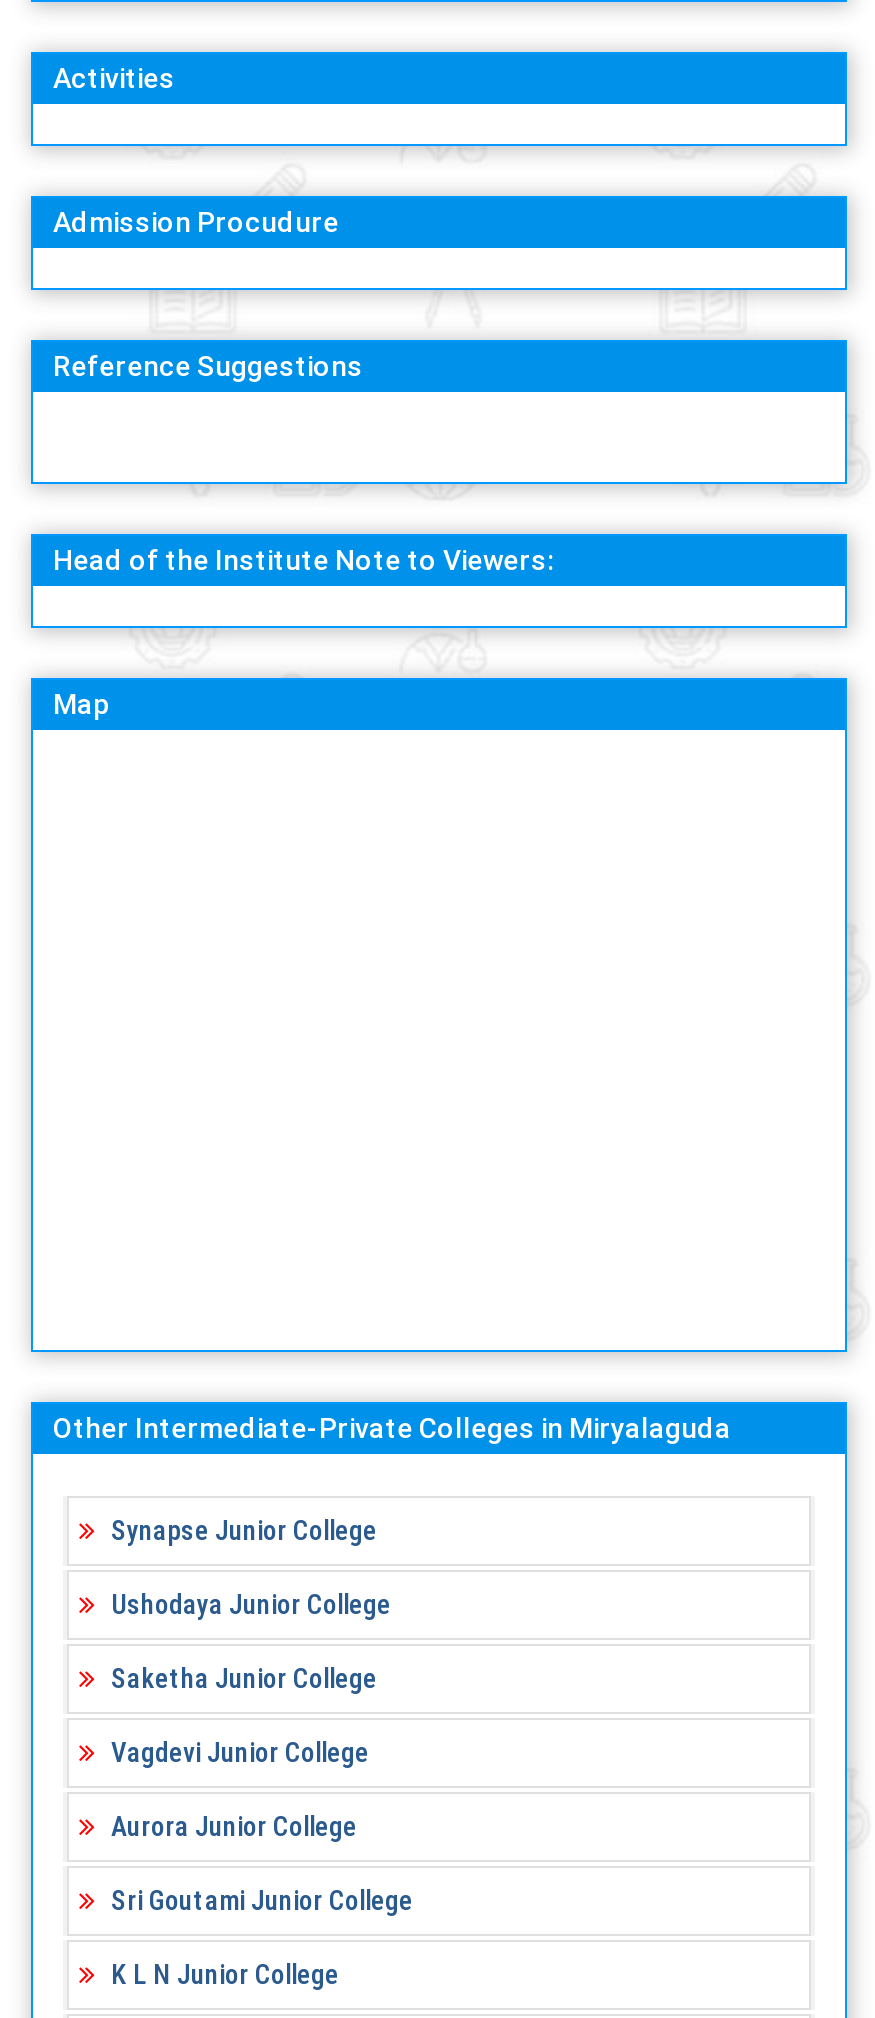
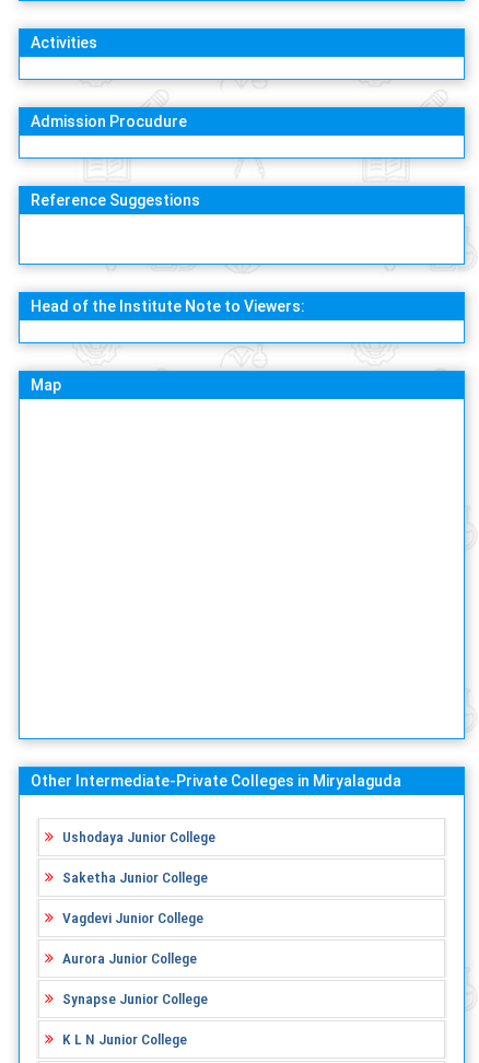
moved down: Synapse Junior College

- Sri Goutami Junior College
